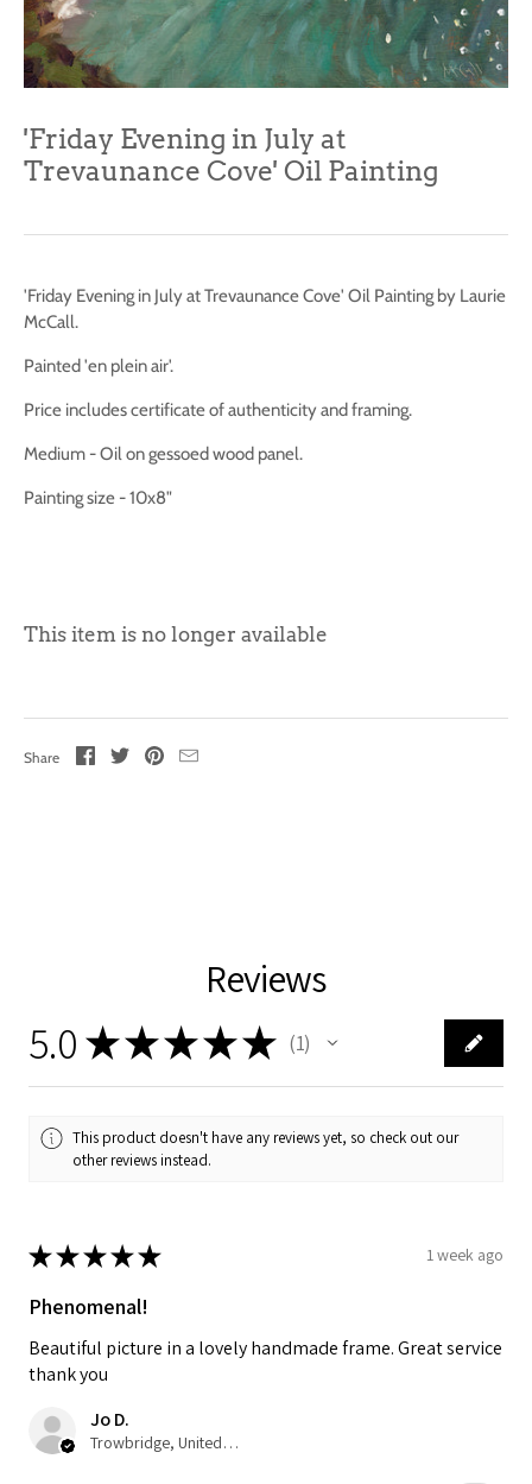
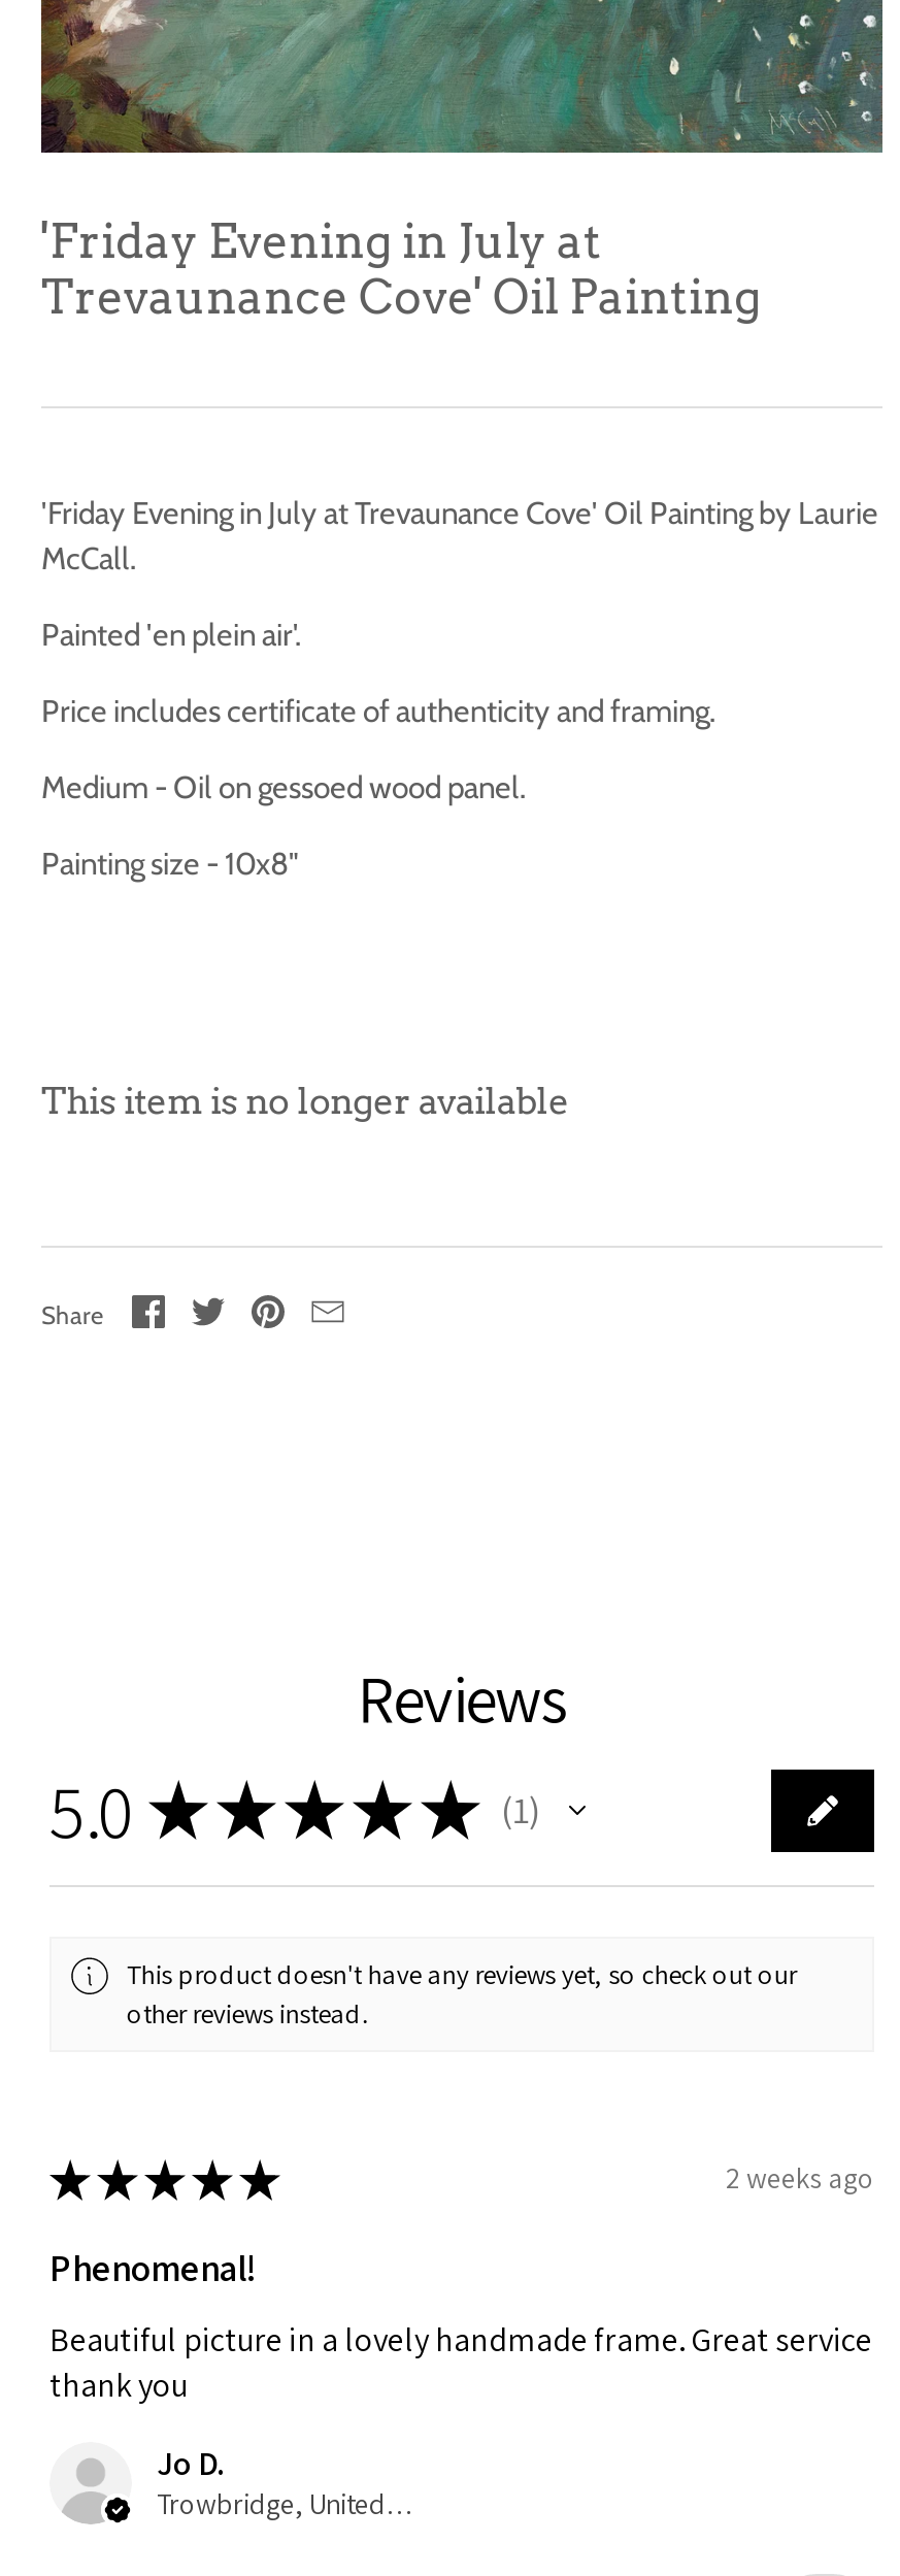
- 1 week ago
+ 2 weeks ago
